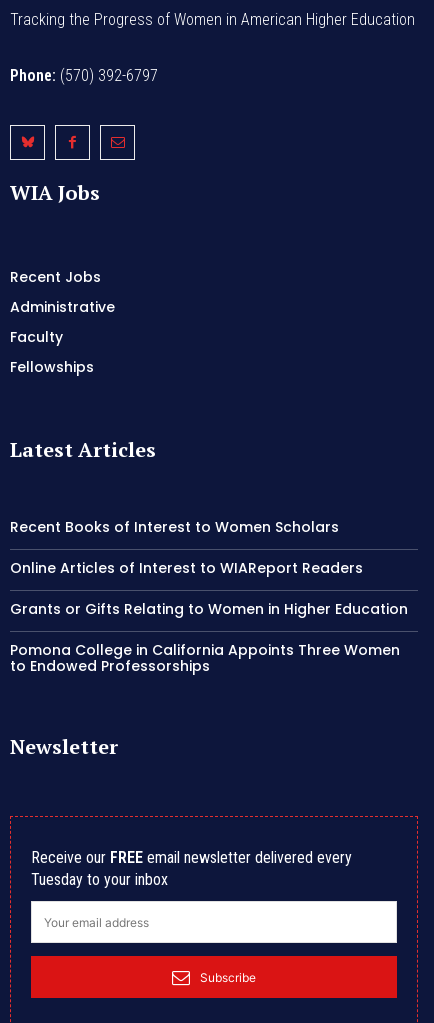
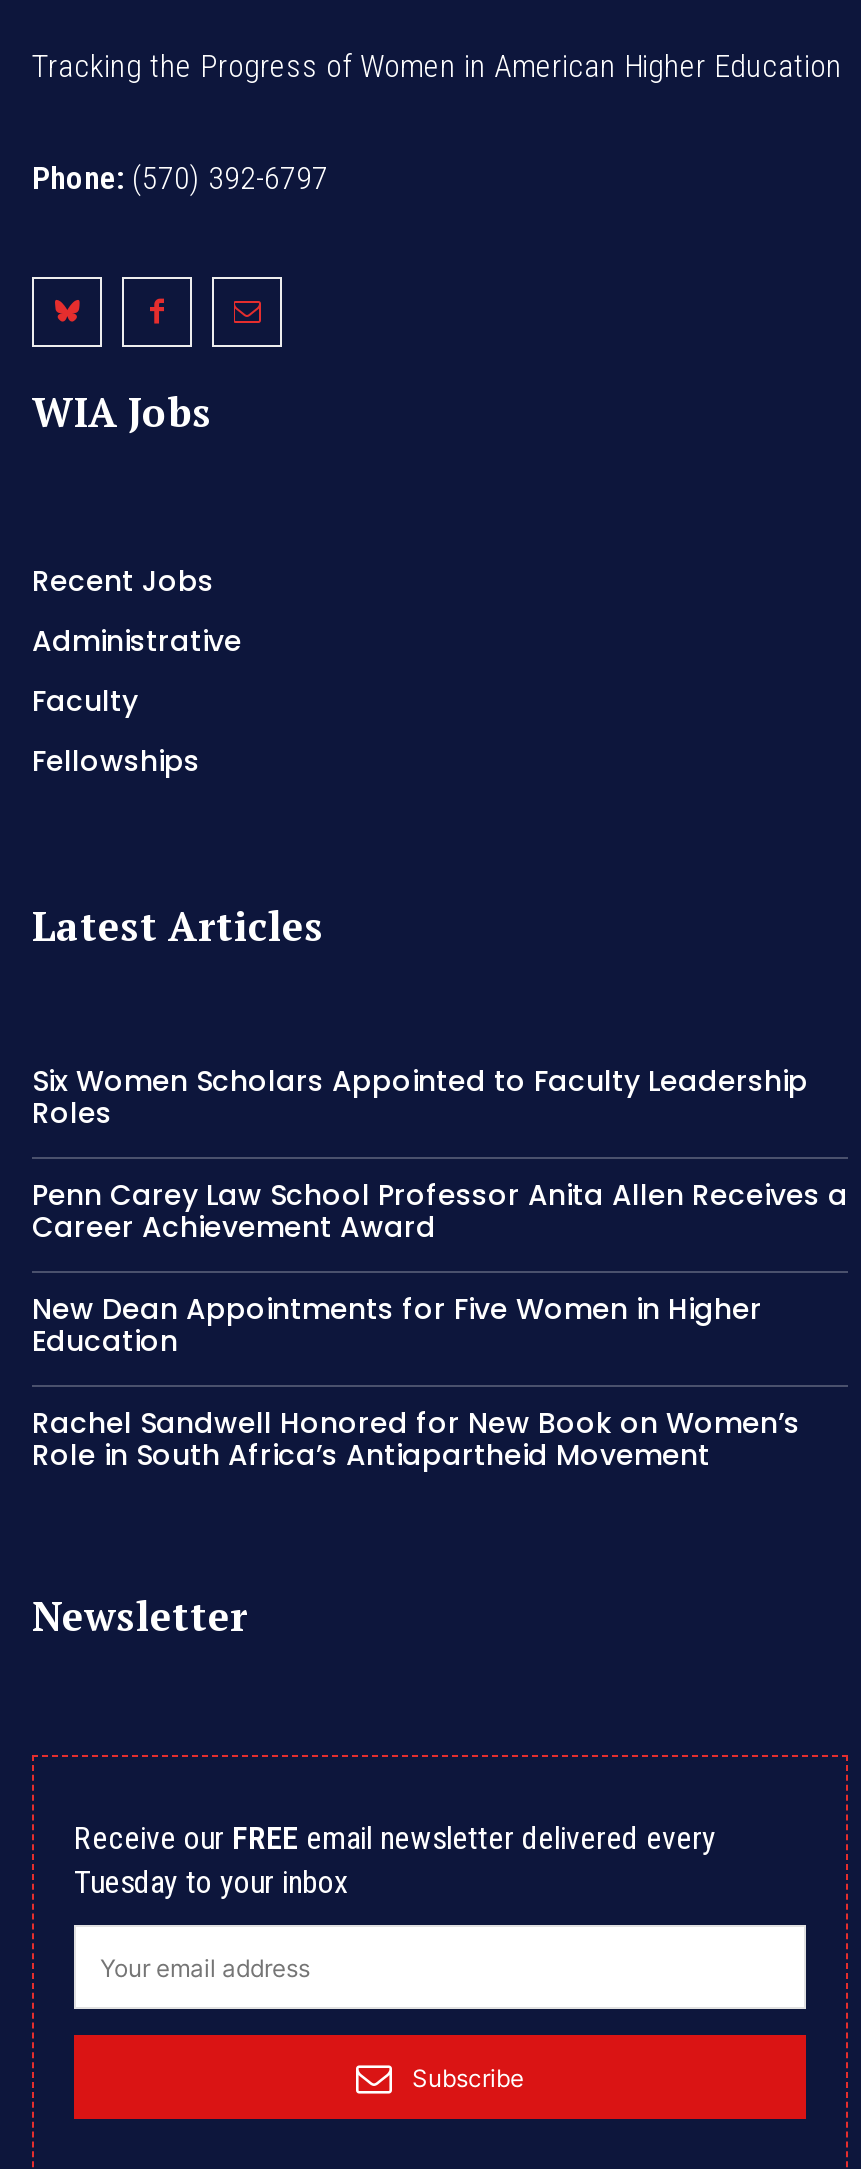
- Recent Books of Interest to Women Scholars
+ Six Women Scholars Appointed to Faculty Leadership
+ Roles

- Online Articles of Interest to WIAReport Readers
+ Penn Carey Law School Professor Anita Allen Receives a
+ Career Achievement Award

- Grants or Gifts Relating to Women in Higher Education
+ New Dean Appointments for Five Women in Higher
+ Education

- Pomona College in California Appoints Three Women
- to Endowed Professorships
+ Rachel Sandwell Honored for New Book on Women’s
+ Role in South Africa’s Antiapartheid Movement
